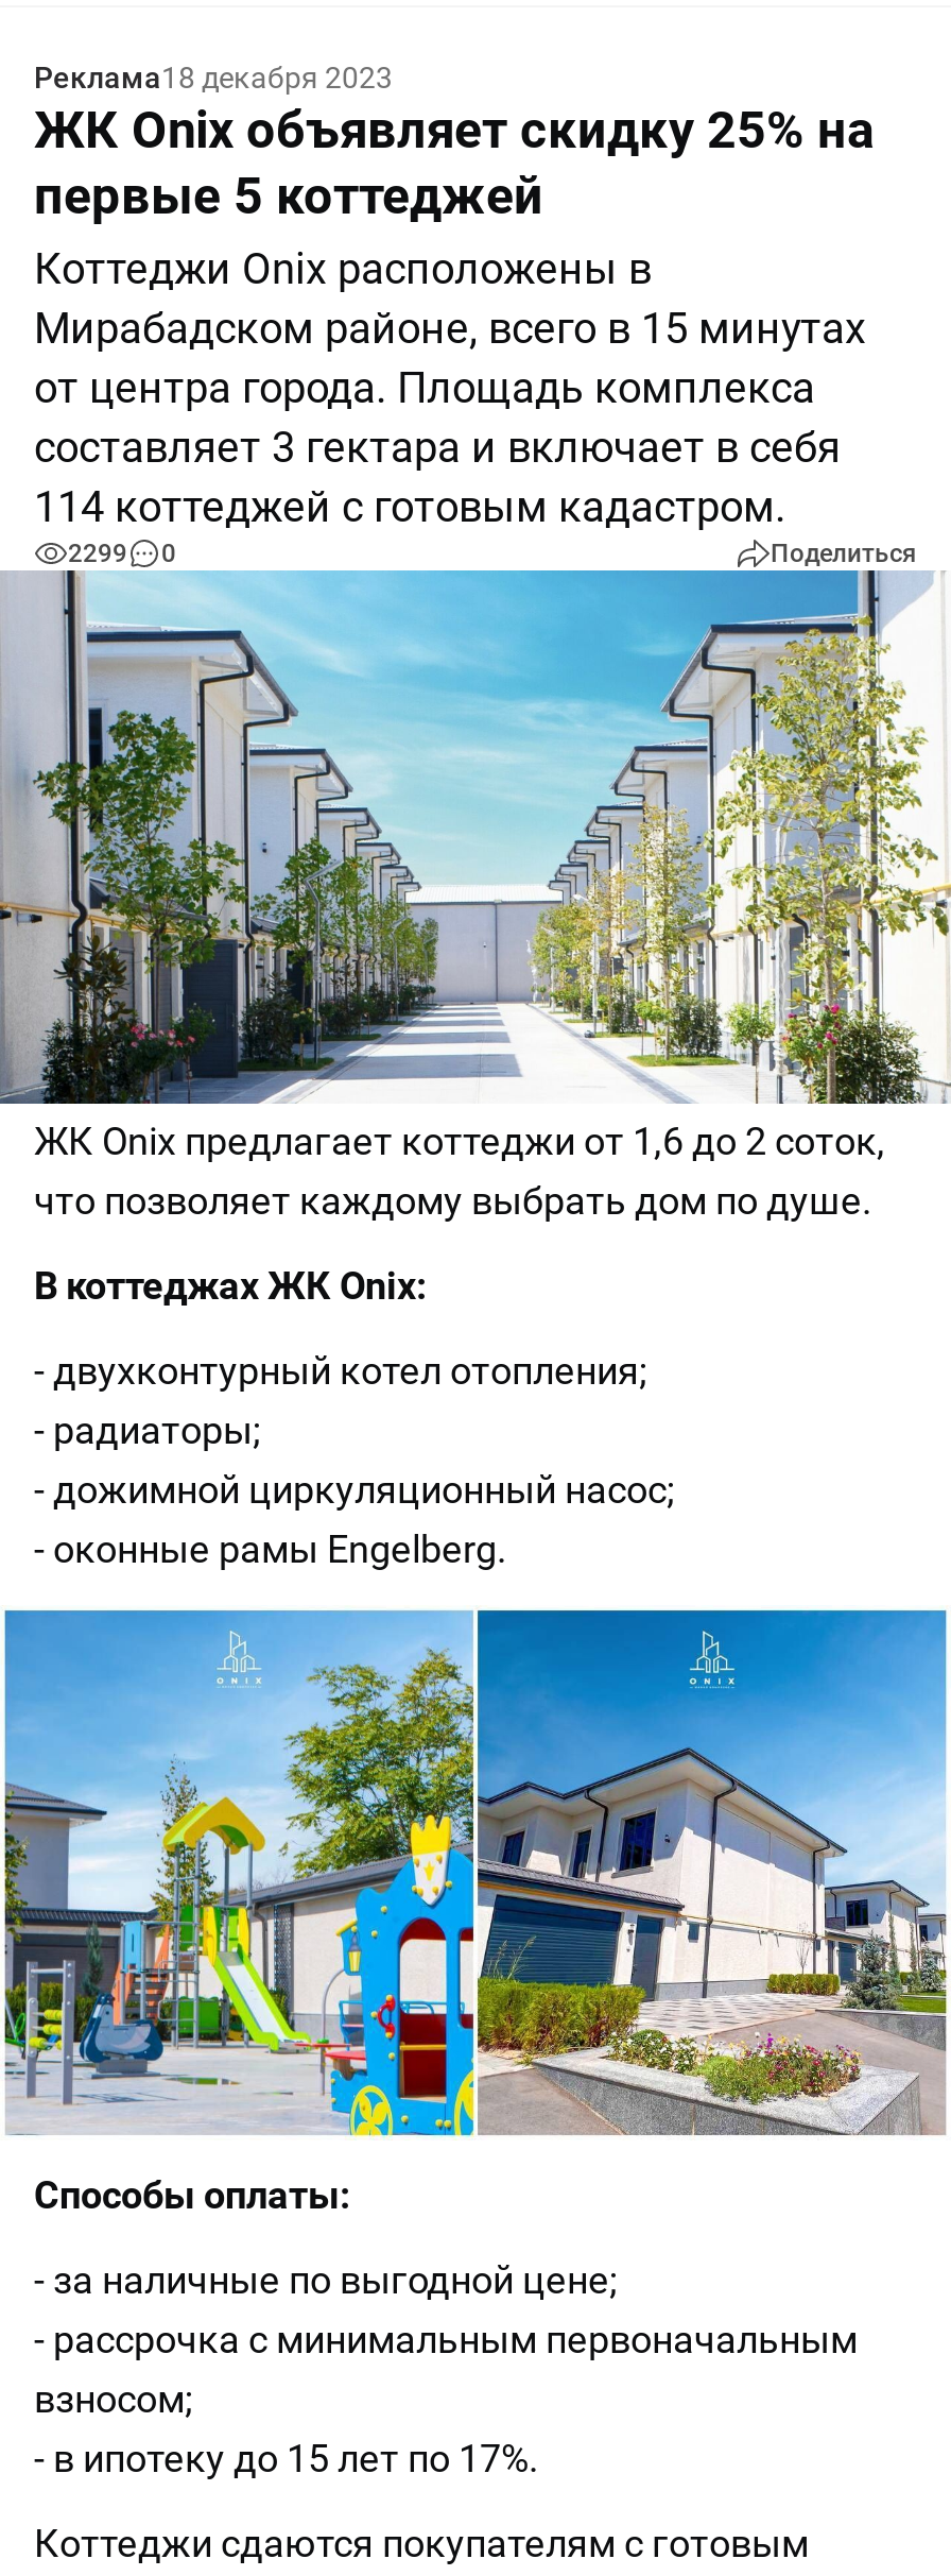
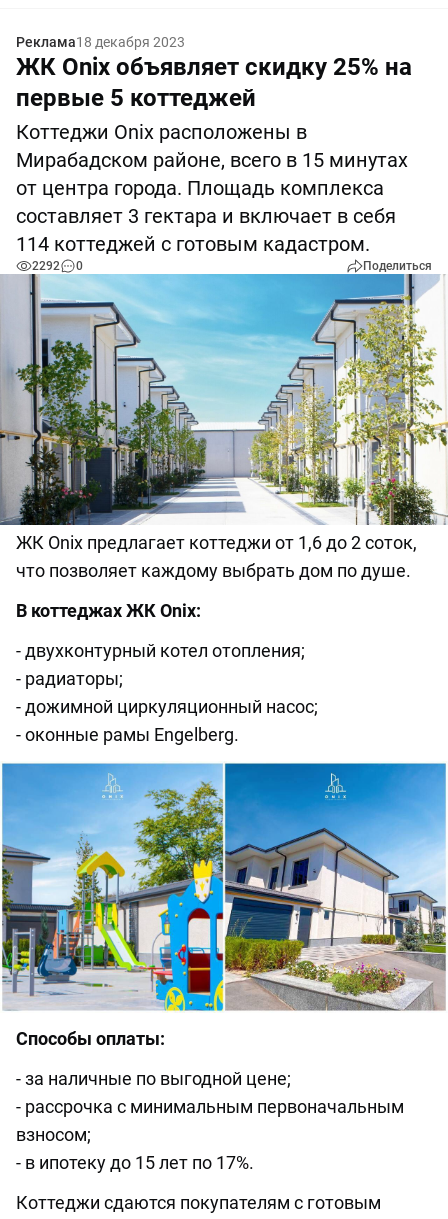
- 2299 0
+ 2292 0
